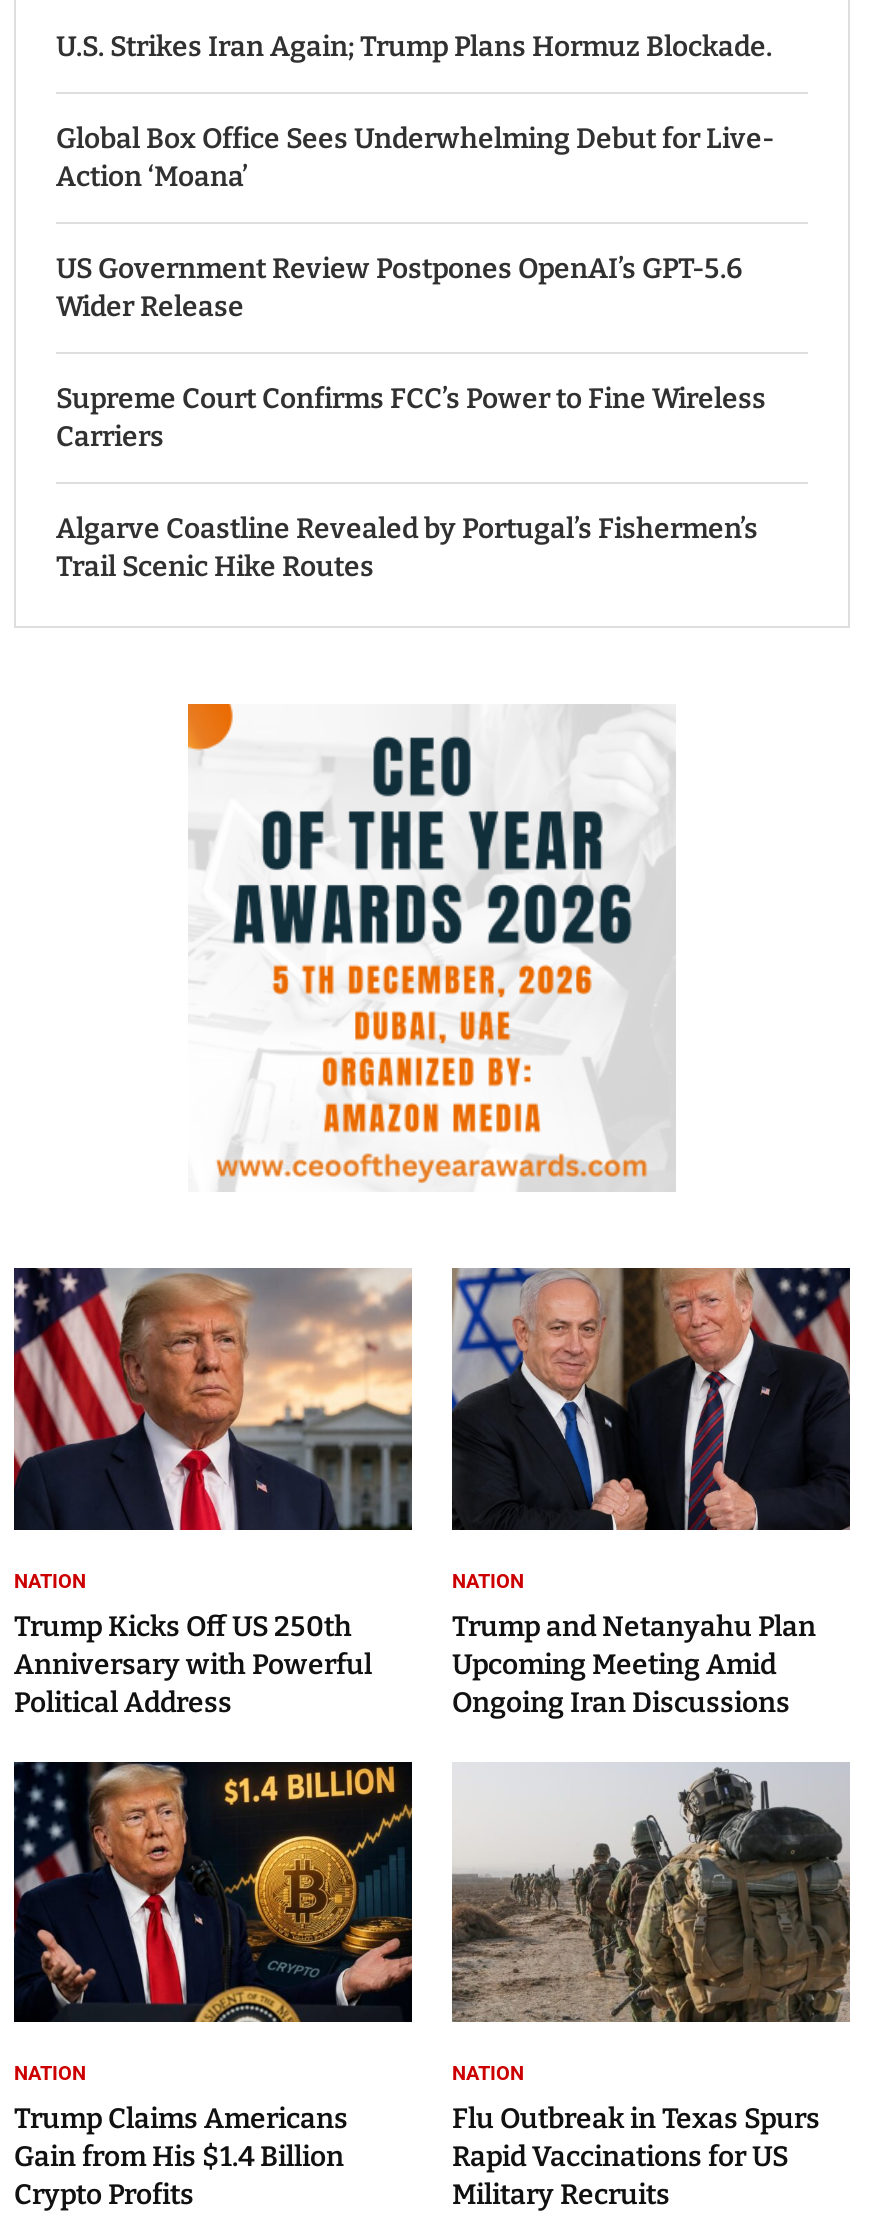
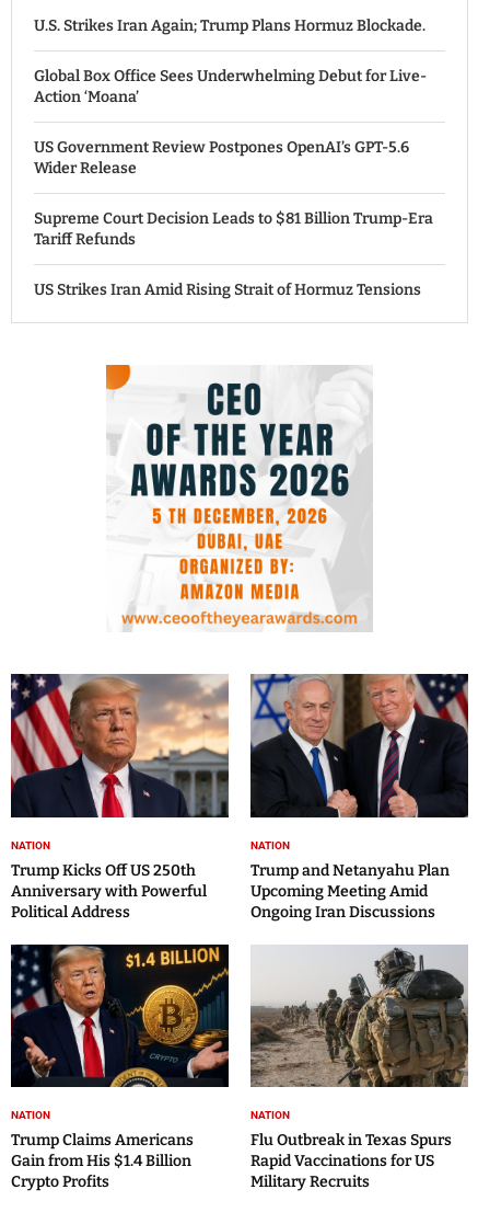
- Supreme Court Confirms FCC’s Power to Fine Wireless
- Carriers
+ Supreme Court Decision Leads to $81 Billion Trump-Era
+ Tariff Refunds

- Algarve Coastline Revealed by Portugal’s Fishermen’s
- Trail Scenic Hike Routes
+ US Strikes Iran Amid Rising Strait of Hormuz Tensions
